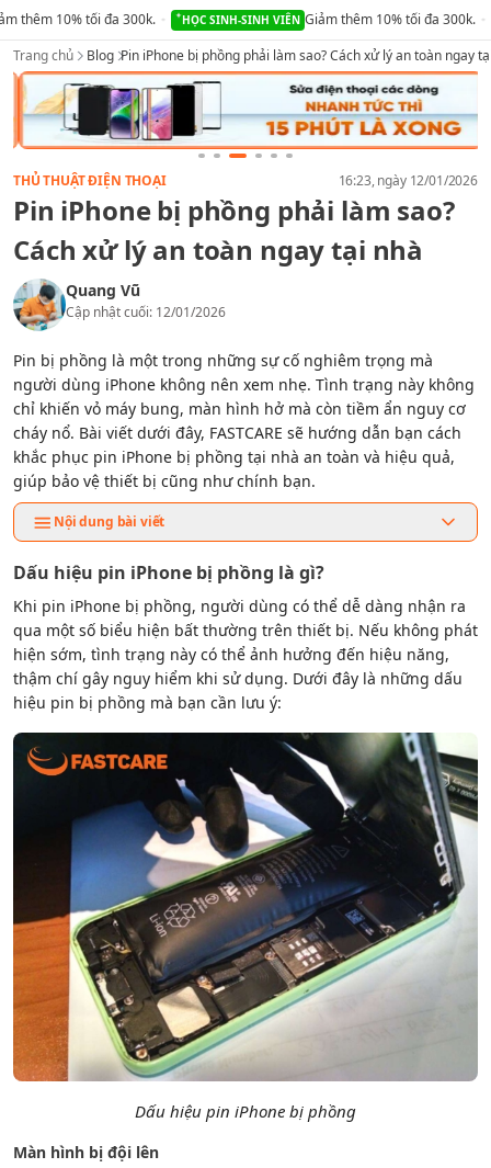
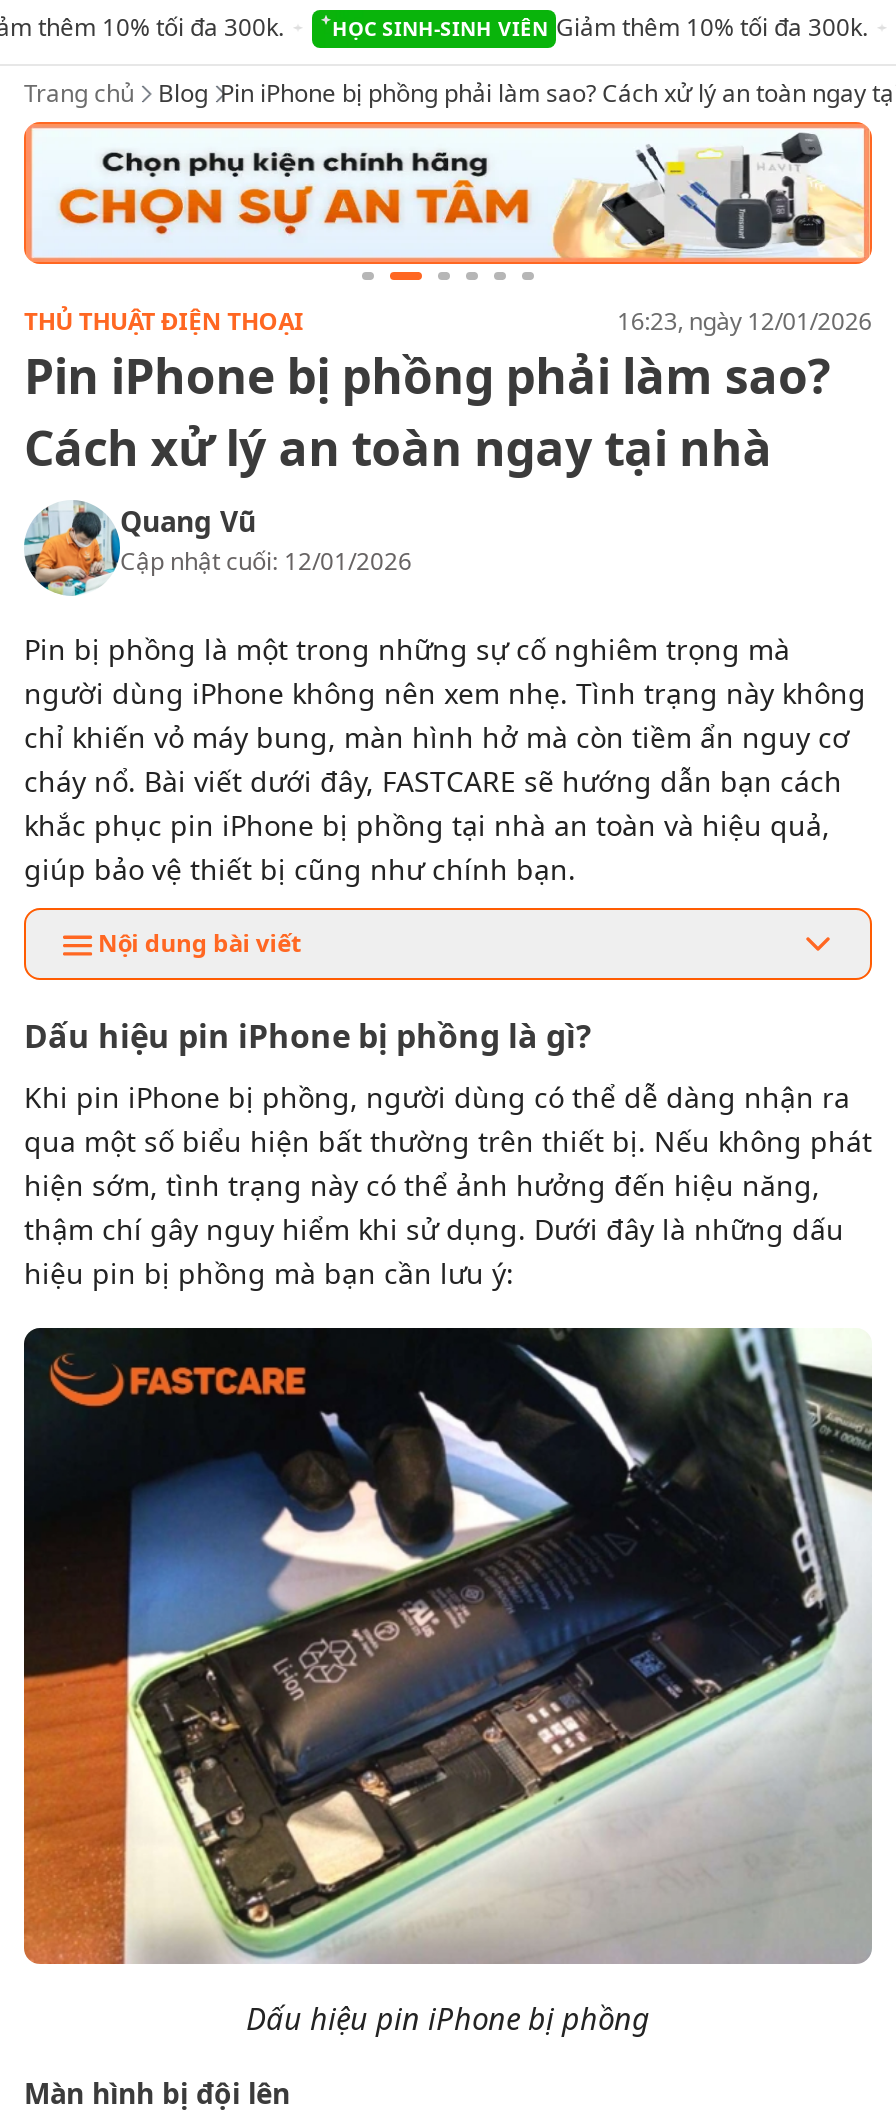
- [image]
+ [image]
